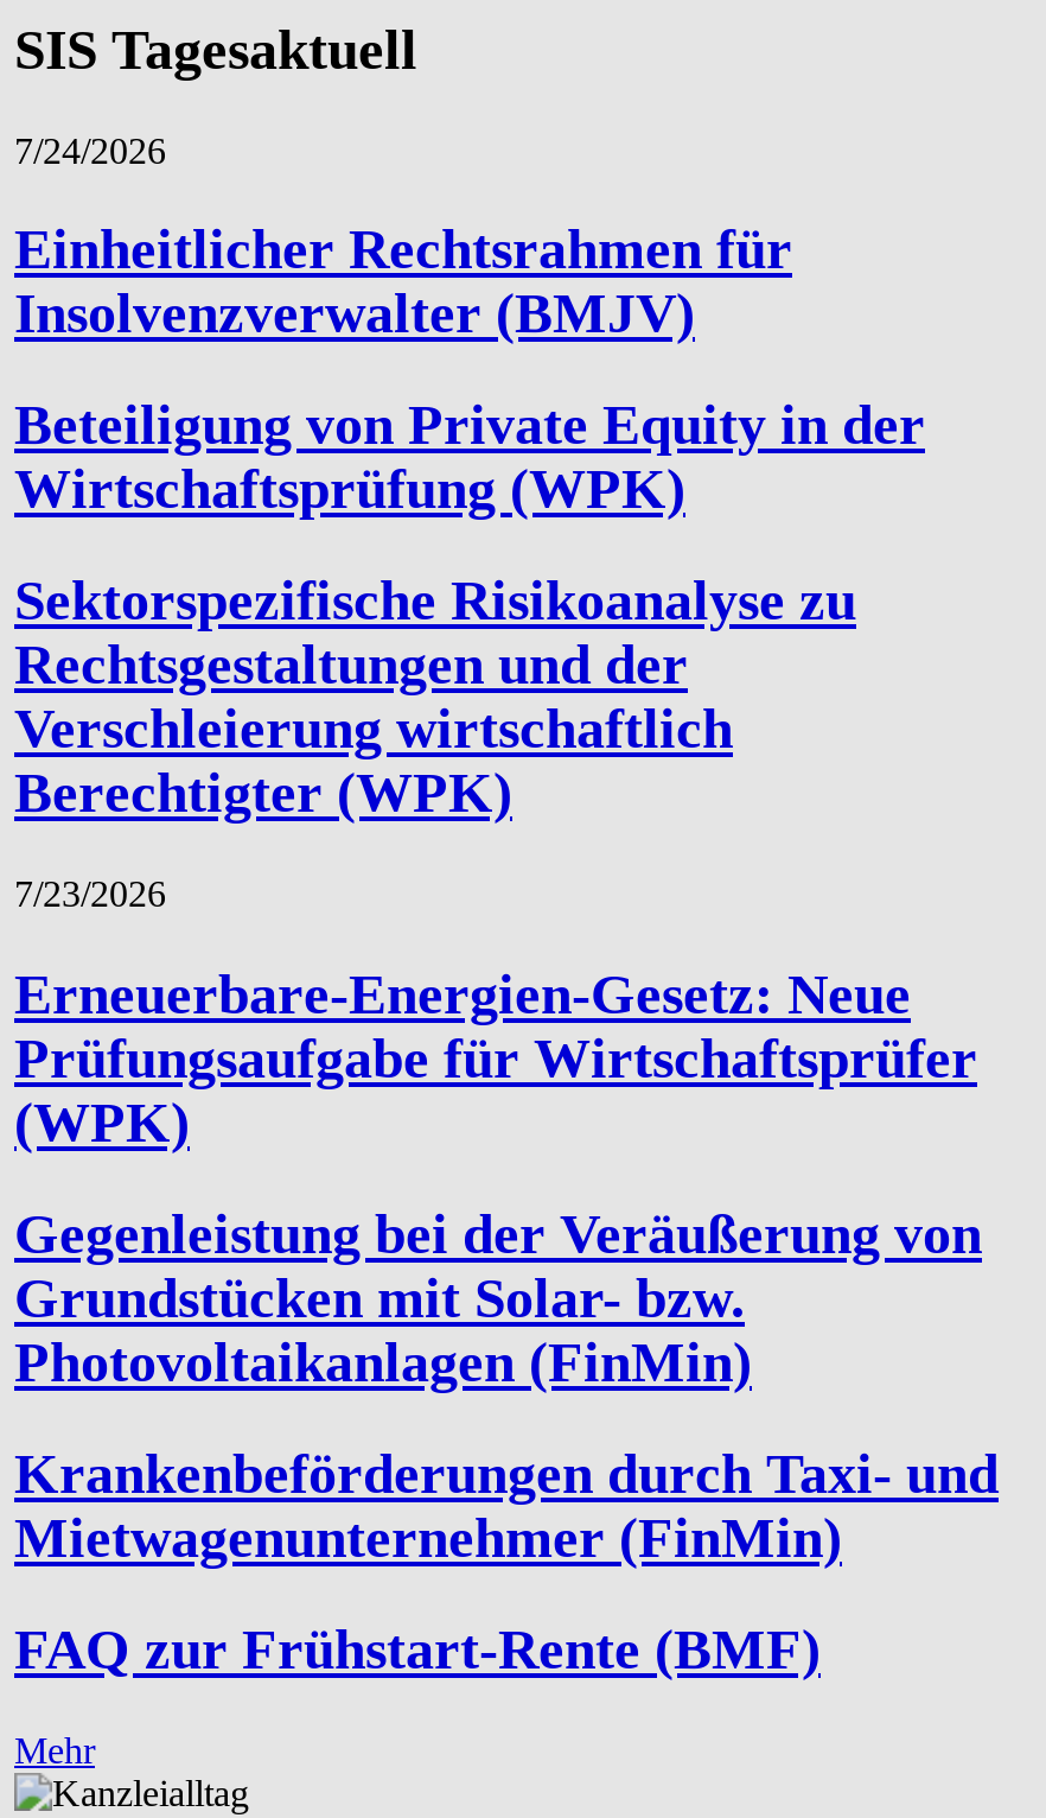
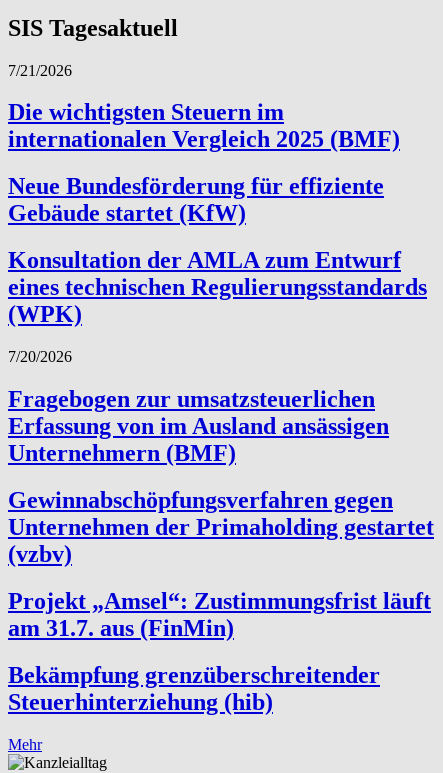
- 7/24/2026
- Einheitlicher Rechtsrahmen für
- Insolvenzverwalter (BMJV)
- Beteiligung von Private Equity in der
- Wirtschaftsprüfung (WPK)
- Sektorspezifische Risikoanalyse zu
- Rechtsgestaltungen und der
- Verschleierung wirtschaftlich
- Berechtigter (WPK)
- 7/23/2026
- Erneuerbare-Energien-Gesetz: Neue
- Prüfungsaufgabe für Wirtschaftsprüfer
+ 7/21/2026
+ Die wichtigsten Steuern im
+ internationalen Vergleich 2025 (BMF)
+ Neue Bundesförderung für effiziente
+ Gebäude startet (KfW)
+ Konsultation der AMLA zum Entwurf
+ eines technischen Regulierungsstandards

moved up: (WPK)

- Gegenleistung bei der Veräußerung von
- Grundstücken mit Solar- bzw.
- Photovoltaikanlagen (FinMin)
- Krankenbeförderungen durch Taxi- und
- Mietwagenunternehmer (FinMin)
- FAQ zur Frühstart-Rente (BMF)
+ 7/20/2026
+ Fragebogen zur umsatzsteuerlichen
+ Erfassung von im Ausland ansässigen
+ Unternehmern (BMF)
+ Gewinnabschöpfungsverfahren gegen
+ Unternehmen der Primaholding gestartet
+ (vzbv)
+ Projekt „Amsel“: Zustimmungsfrist läuft
+ am 31.7. aus (FinMin)
+ Bekämpfung grenzüberschreitender
+ Steuerhinterziehung (hib)
